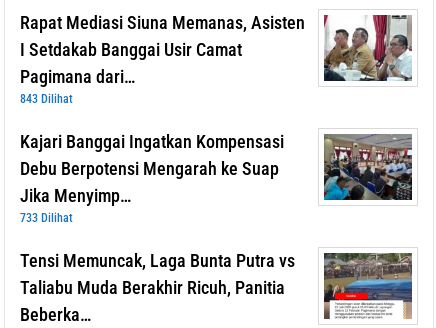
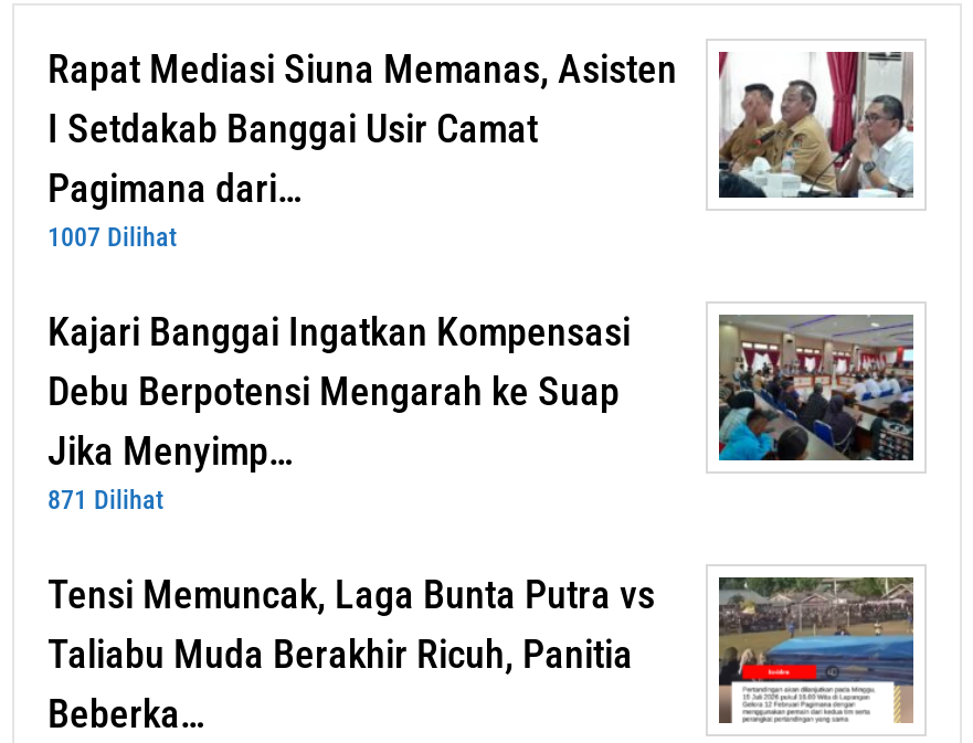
- 843 Dilihat
+ 1007 Dilihat

- 733 Dilihat
+ 871 Dilihat
